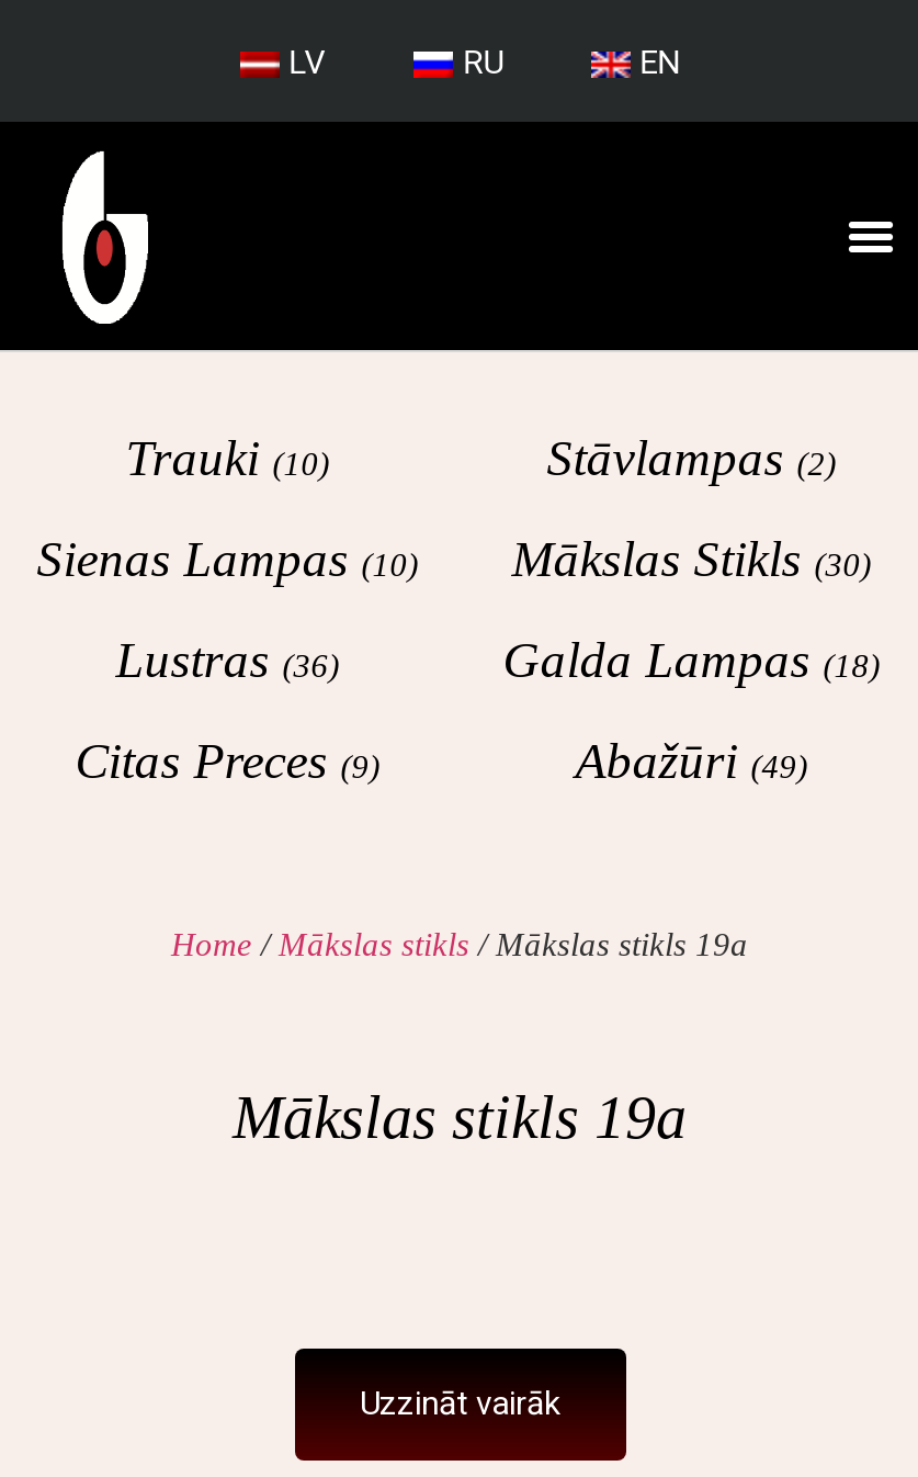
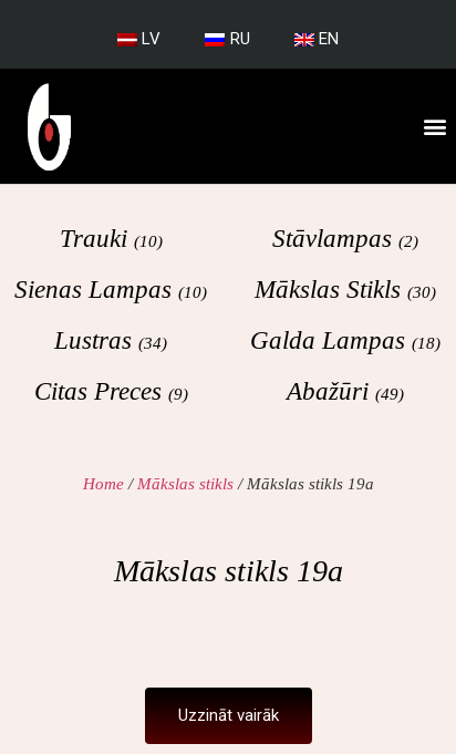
- Lustras (36)
+ Lustras (34)
